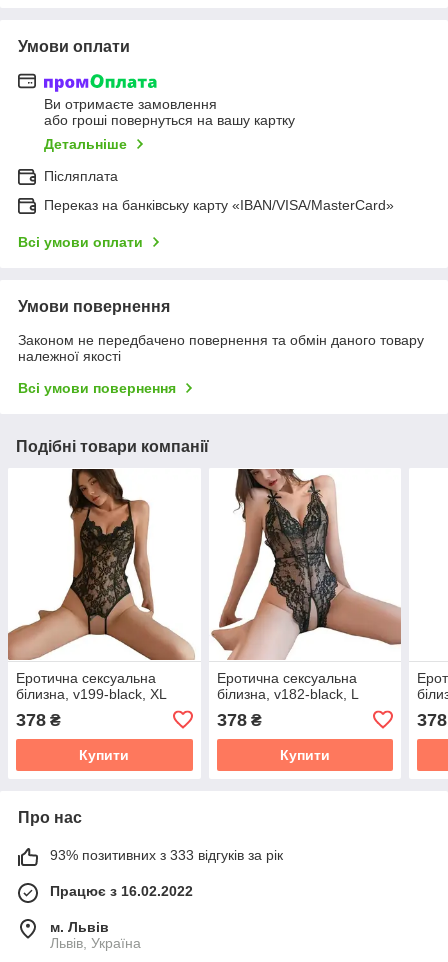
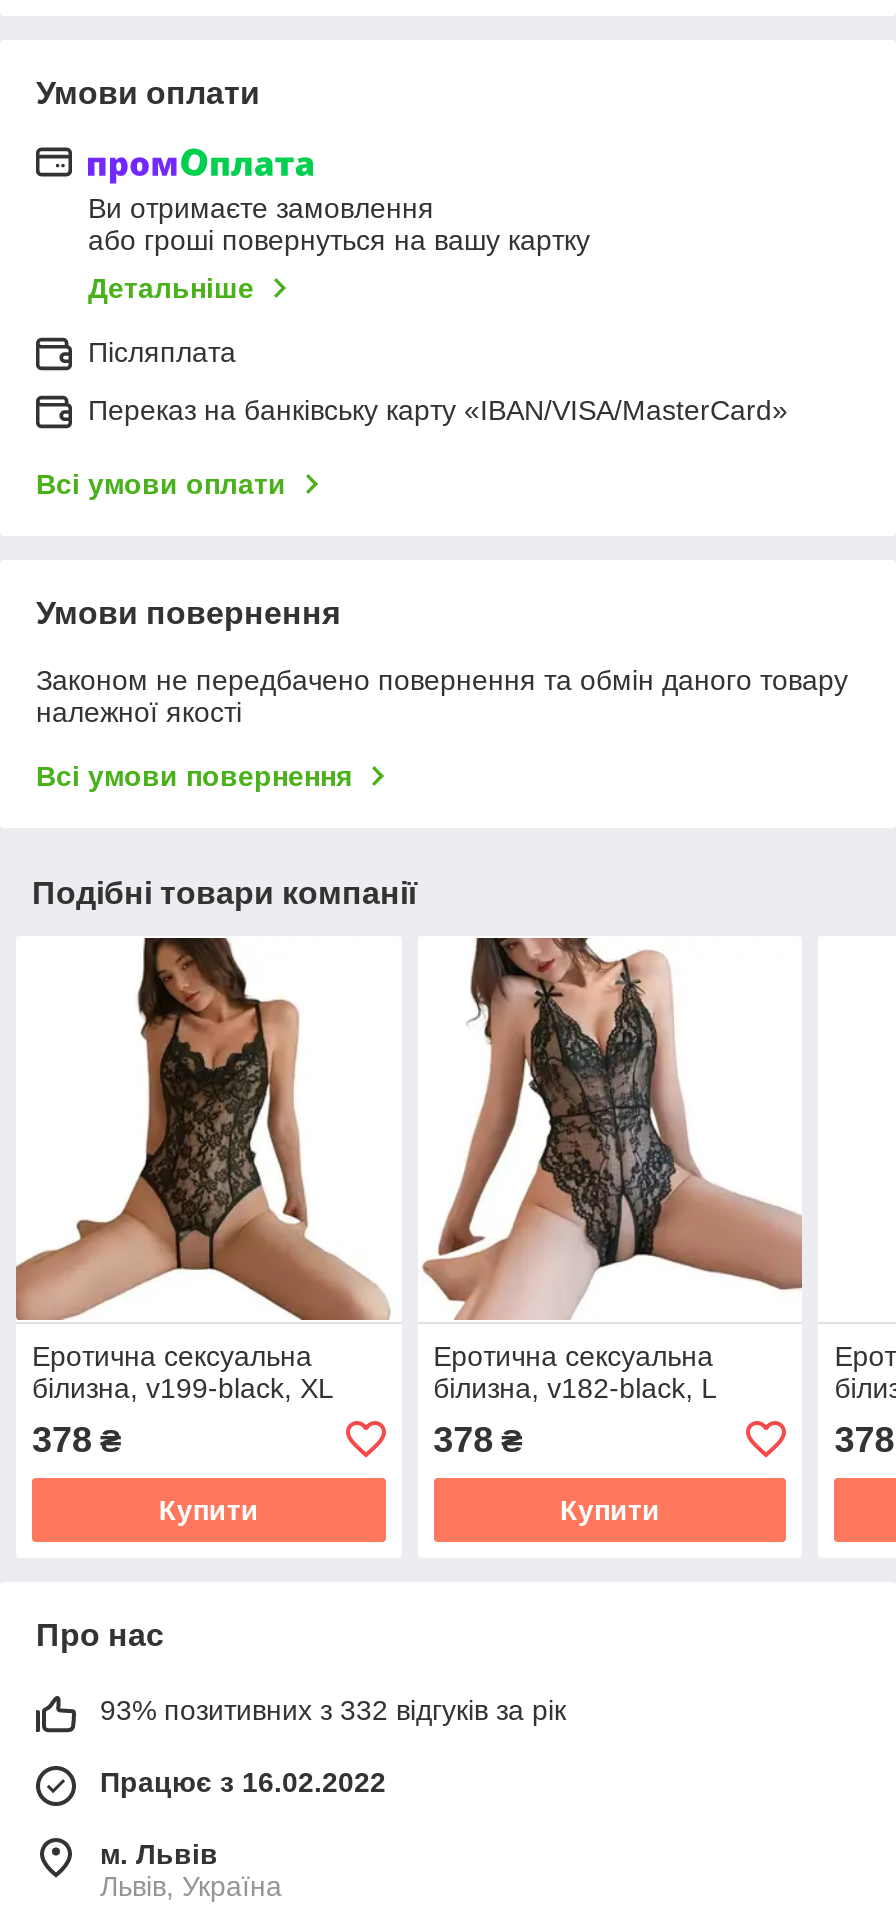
- 93% позитивних з 333 відгуків за рік
+ 93% позитивних з 332 відгуків за рік
